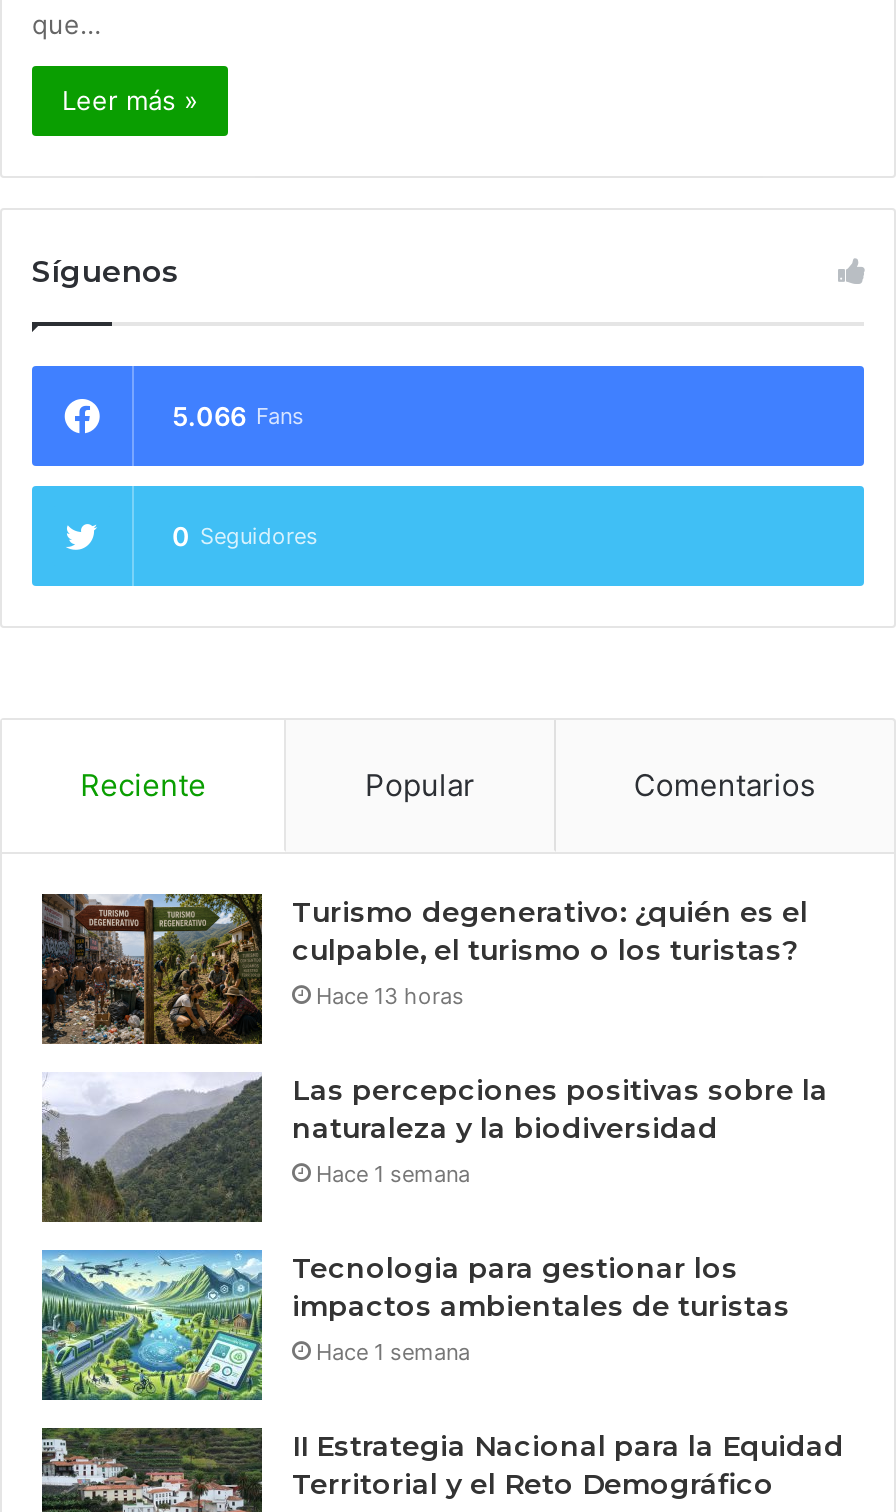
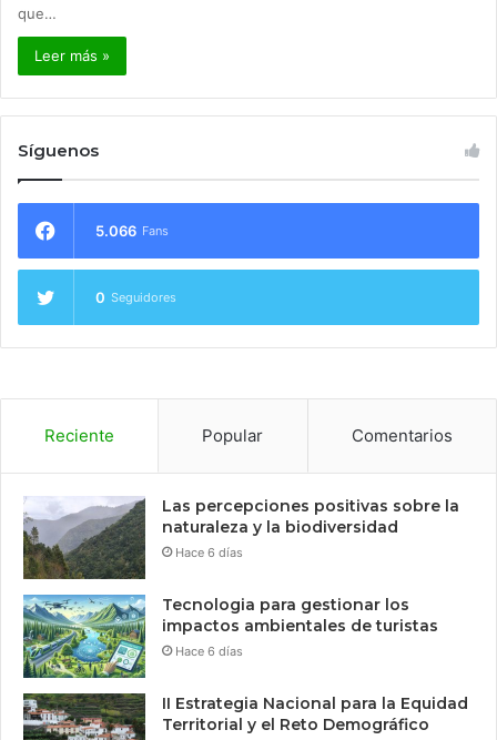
- [image]
- Turismo degenerativo: ¿quién es el
- culpable, el turismo o los turistas?
- Hace 13 horas

- Hace 1 semana
+ Hace 6 días

- Hace 1 semana
+ Hace 6 días
